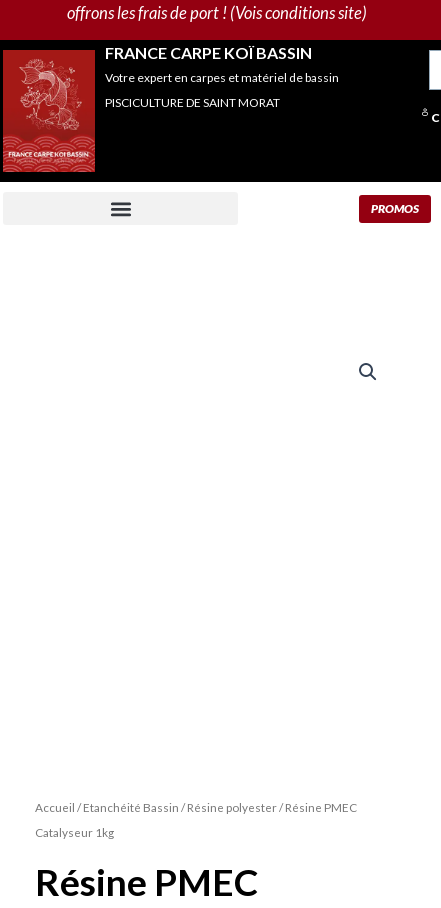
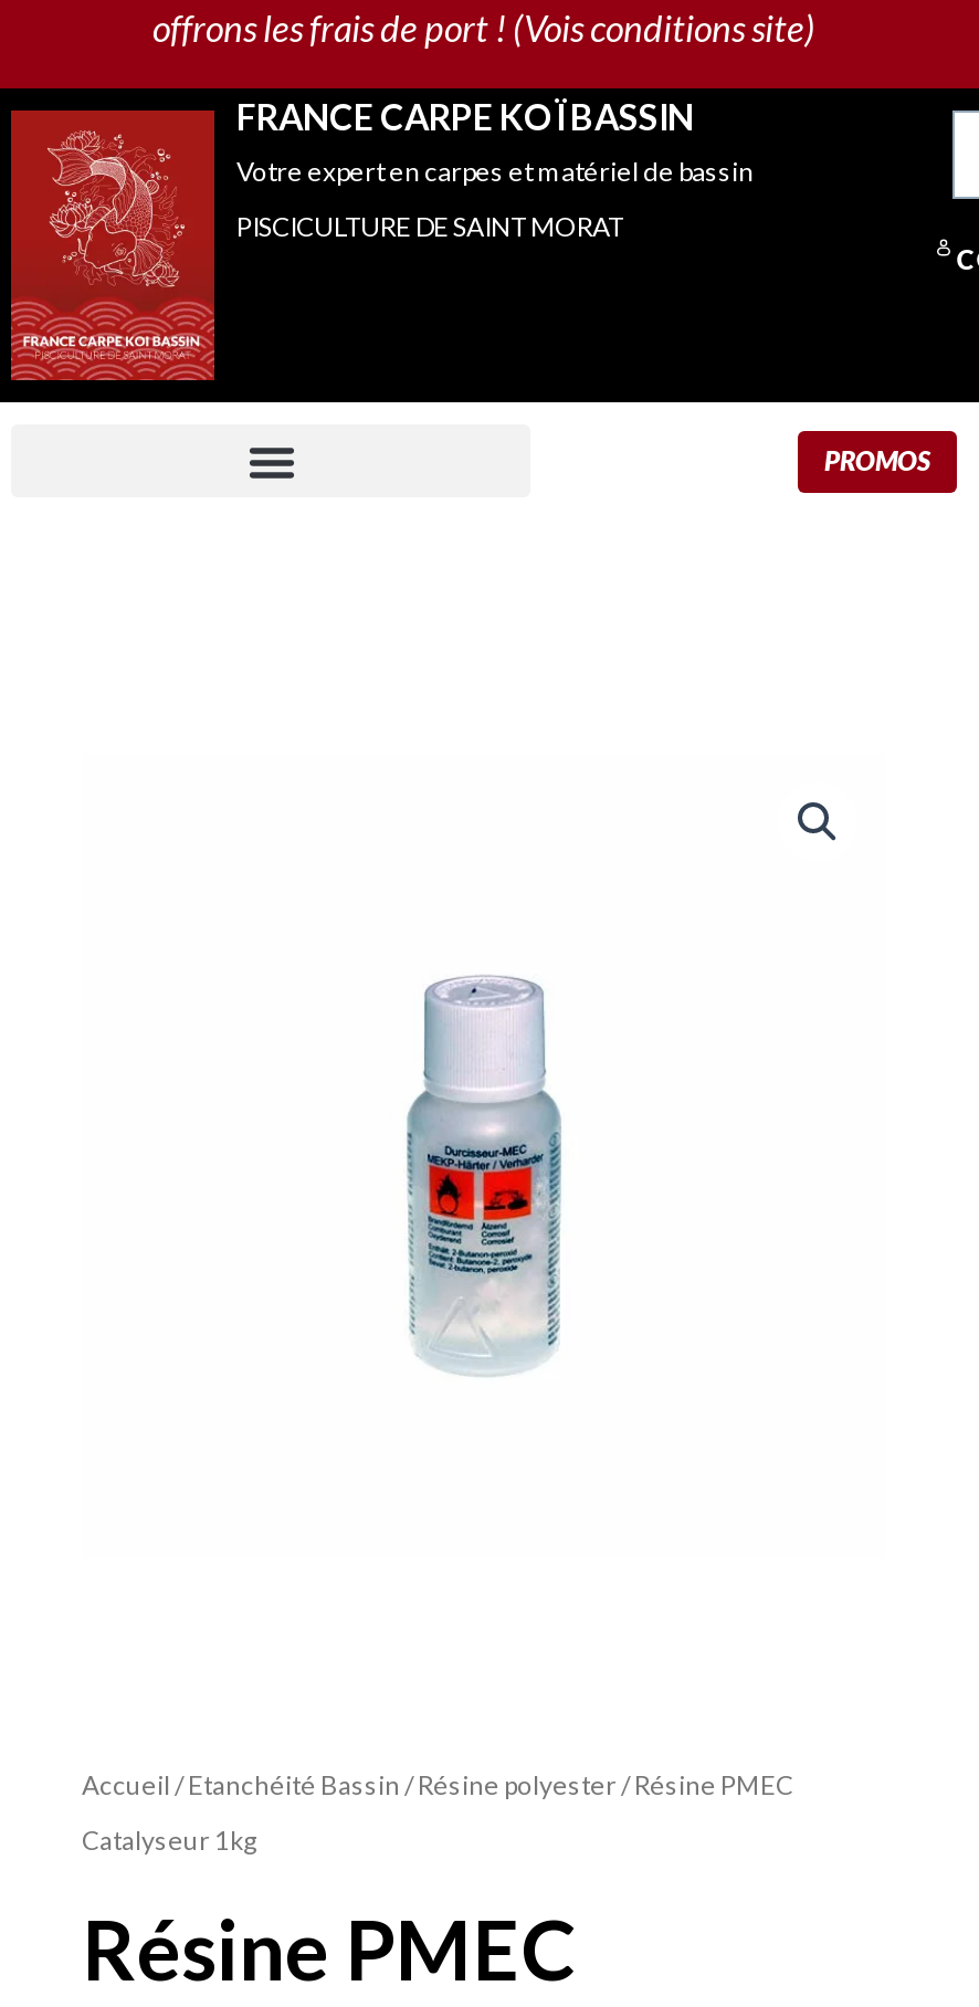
+ [image]
